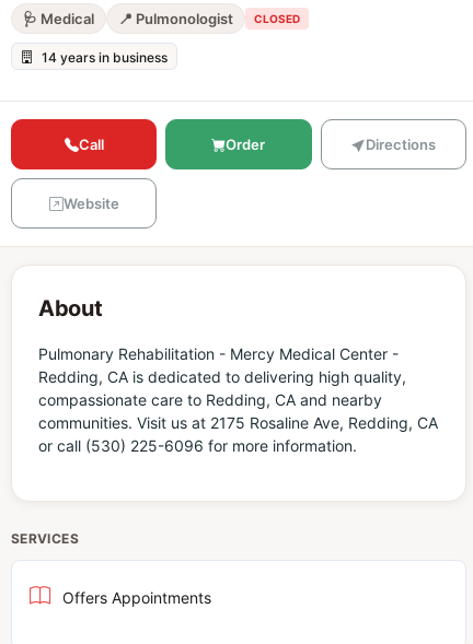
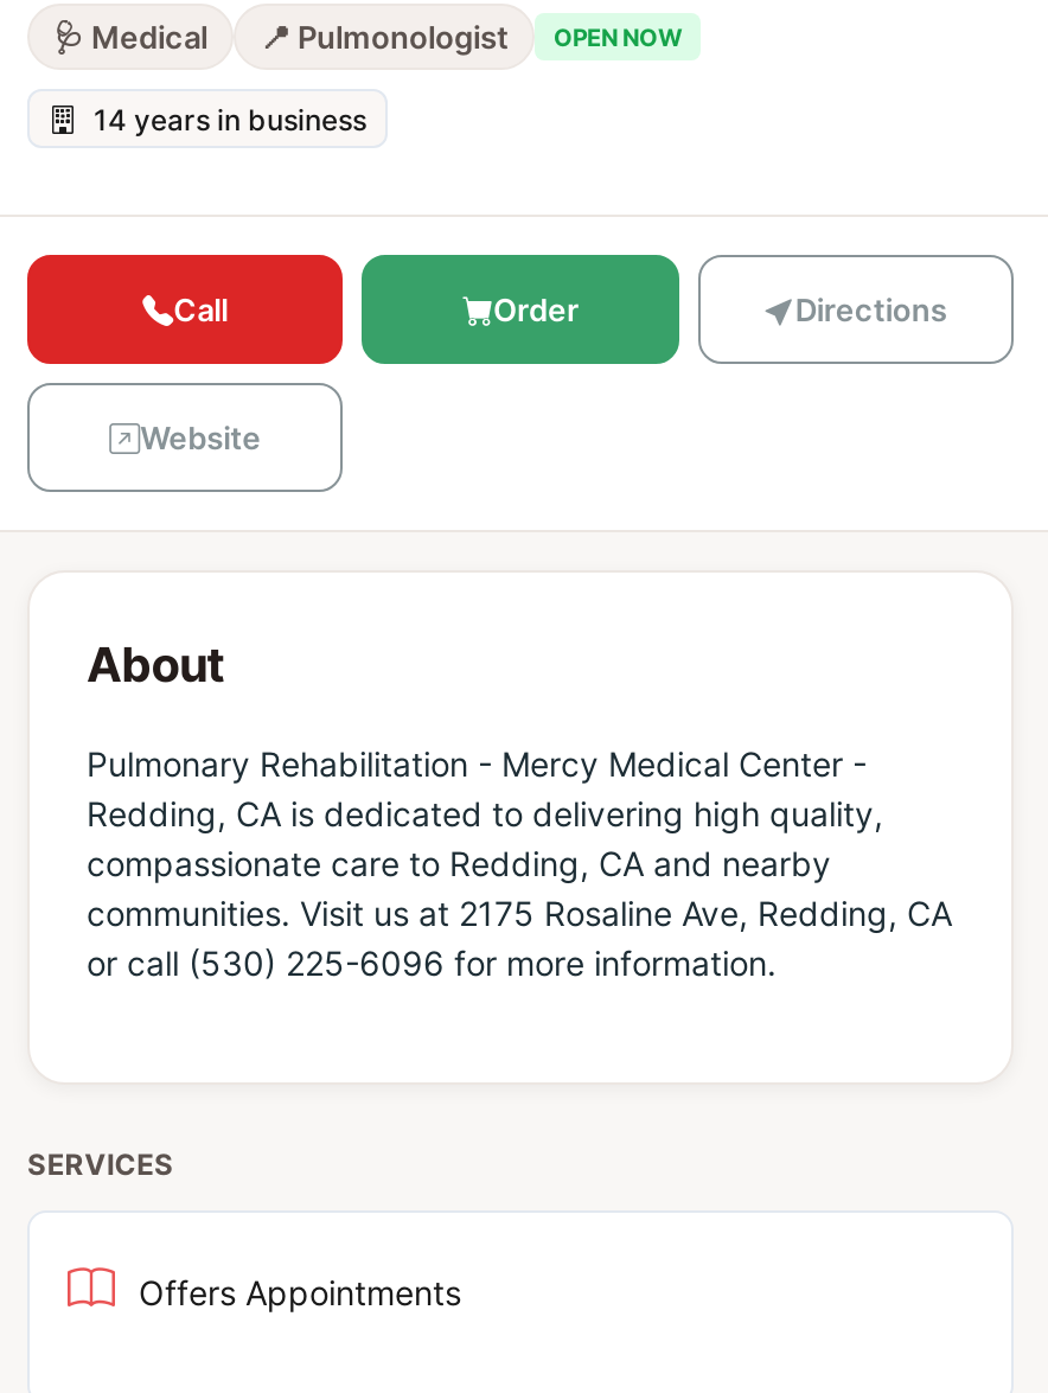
- CLOSED
+ OPEN NOW
